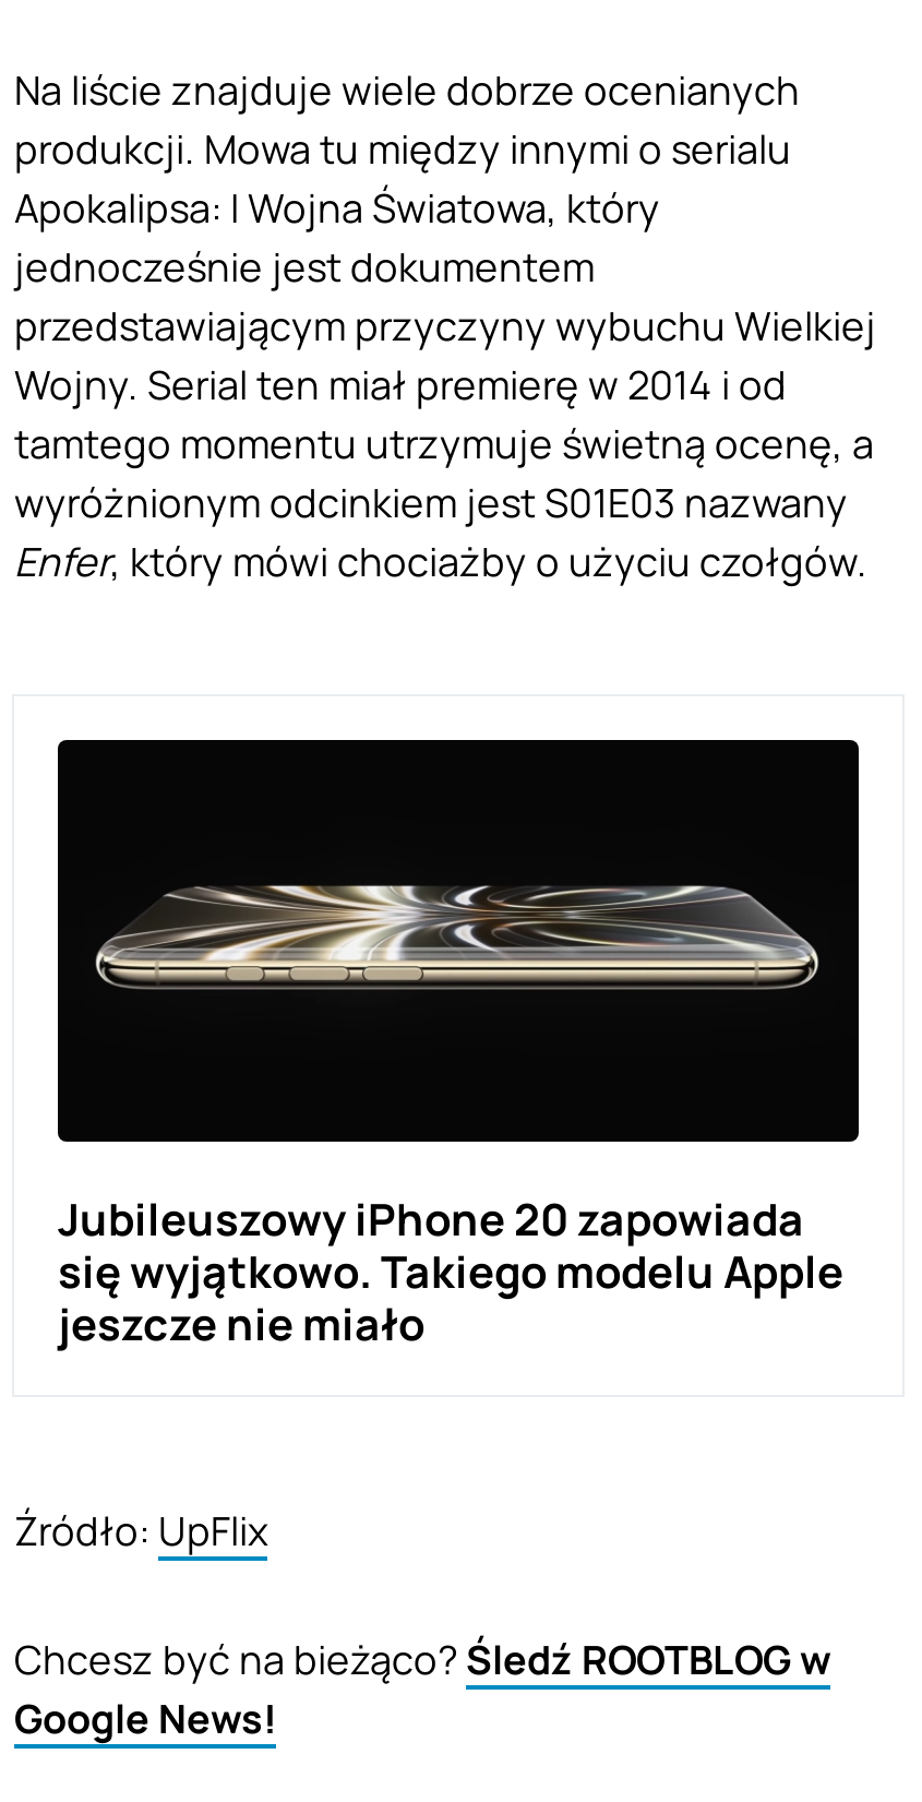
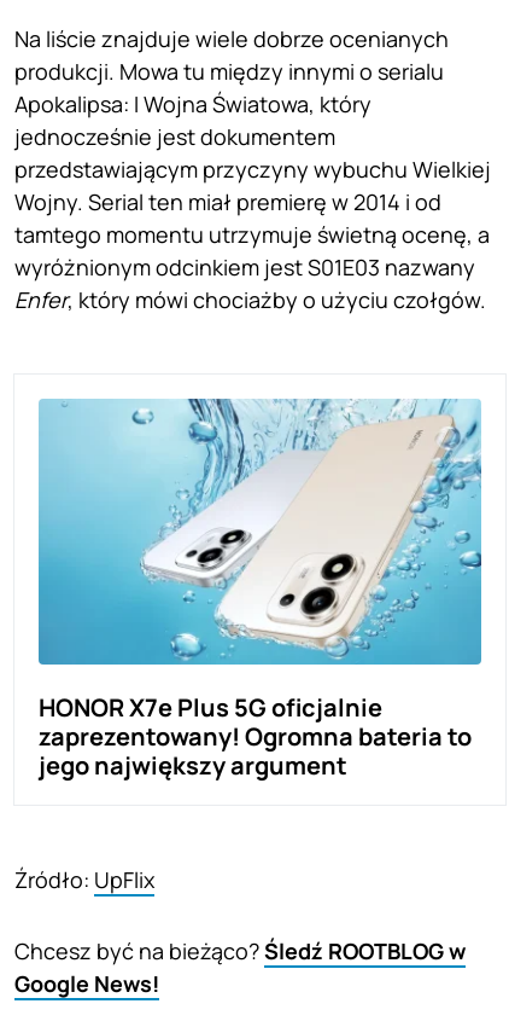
- [image]
- Jubileuszowy iPhone 20 zapowiada
- się wyjątkowo. Takiego modelu Apple
- jeszcze nie miało
+ [image]
+ HONOR X7e Plus 5G oficjalnie
+ zaprezentowany! Ogromna bateria to
+ jego największy argument
